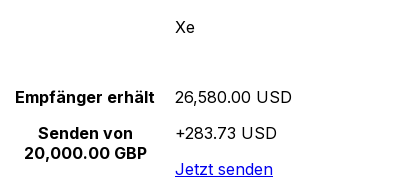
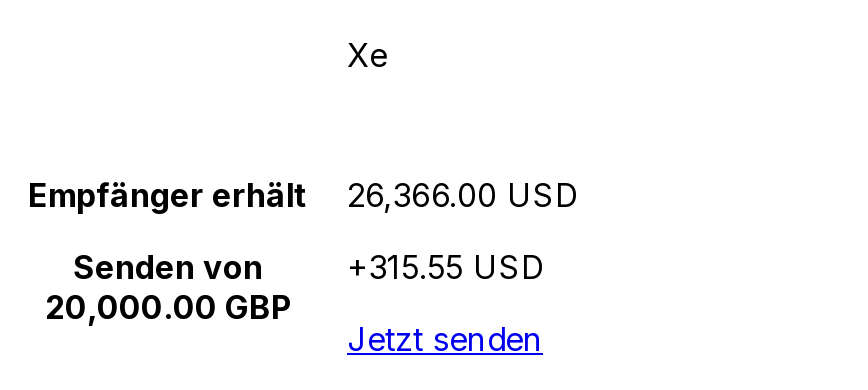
- Empfänger erhält 26,580.00 USD
+ Empfänger erhält 26,366.00 USD

- +283.73 USD
+ +315.55 USD
